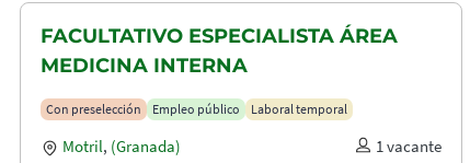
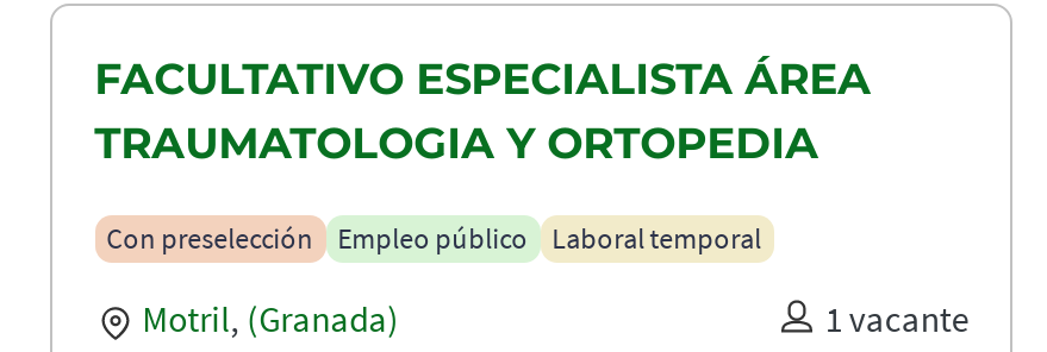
- MEDICINA INTERNA
+ TRAUMATOLOGIA Y ORTOPEDIA
